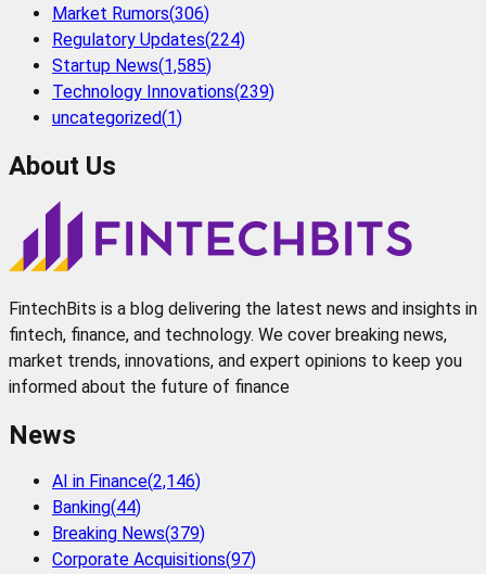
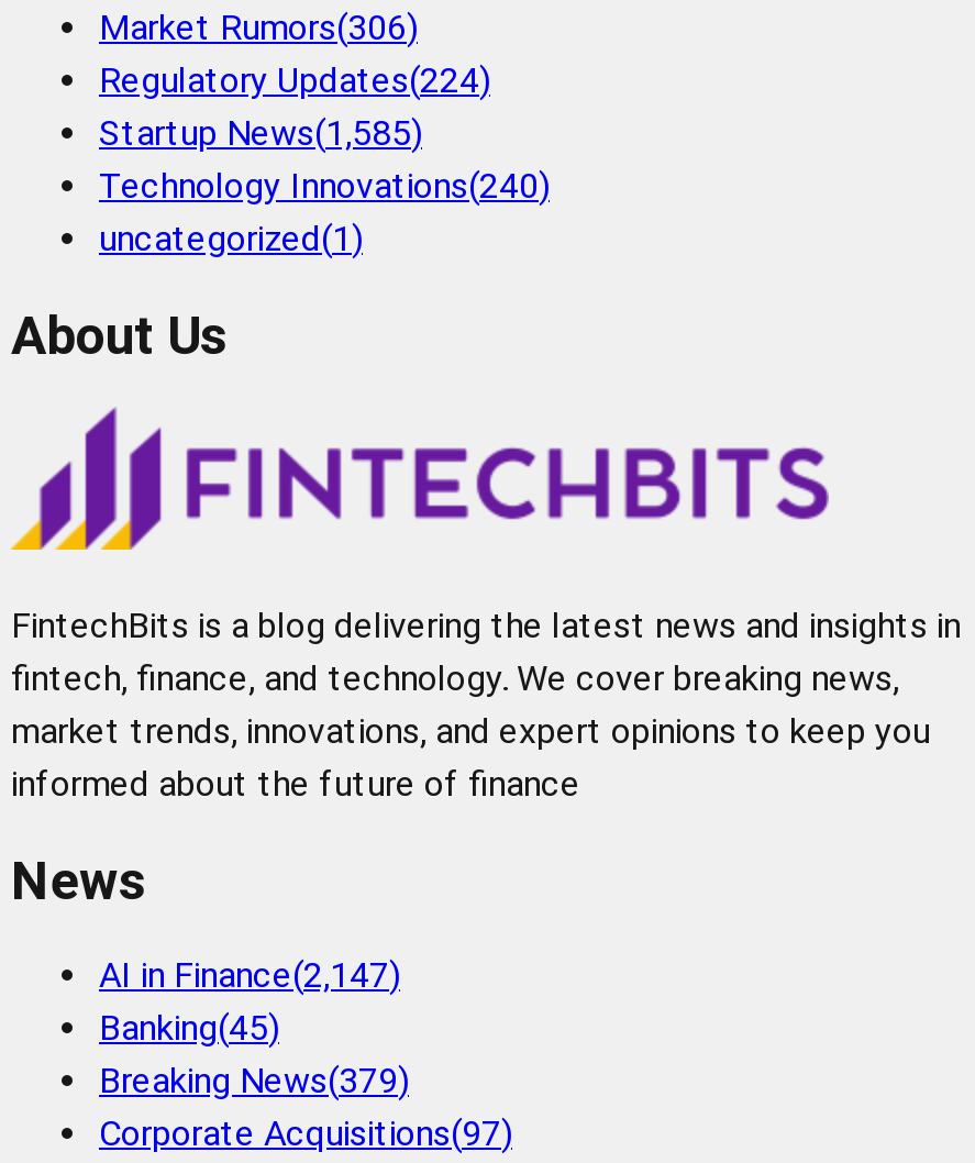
- Technology Innovations(239)
+ Technology Innovations(240)

- AI in Finance(2,146)
+ AI in Finance(2,147)

- Banking(44)
+ Banking(45)
